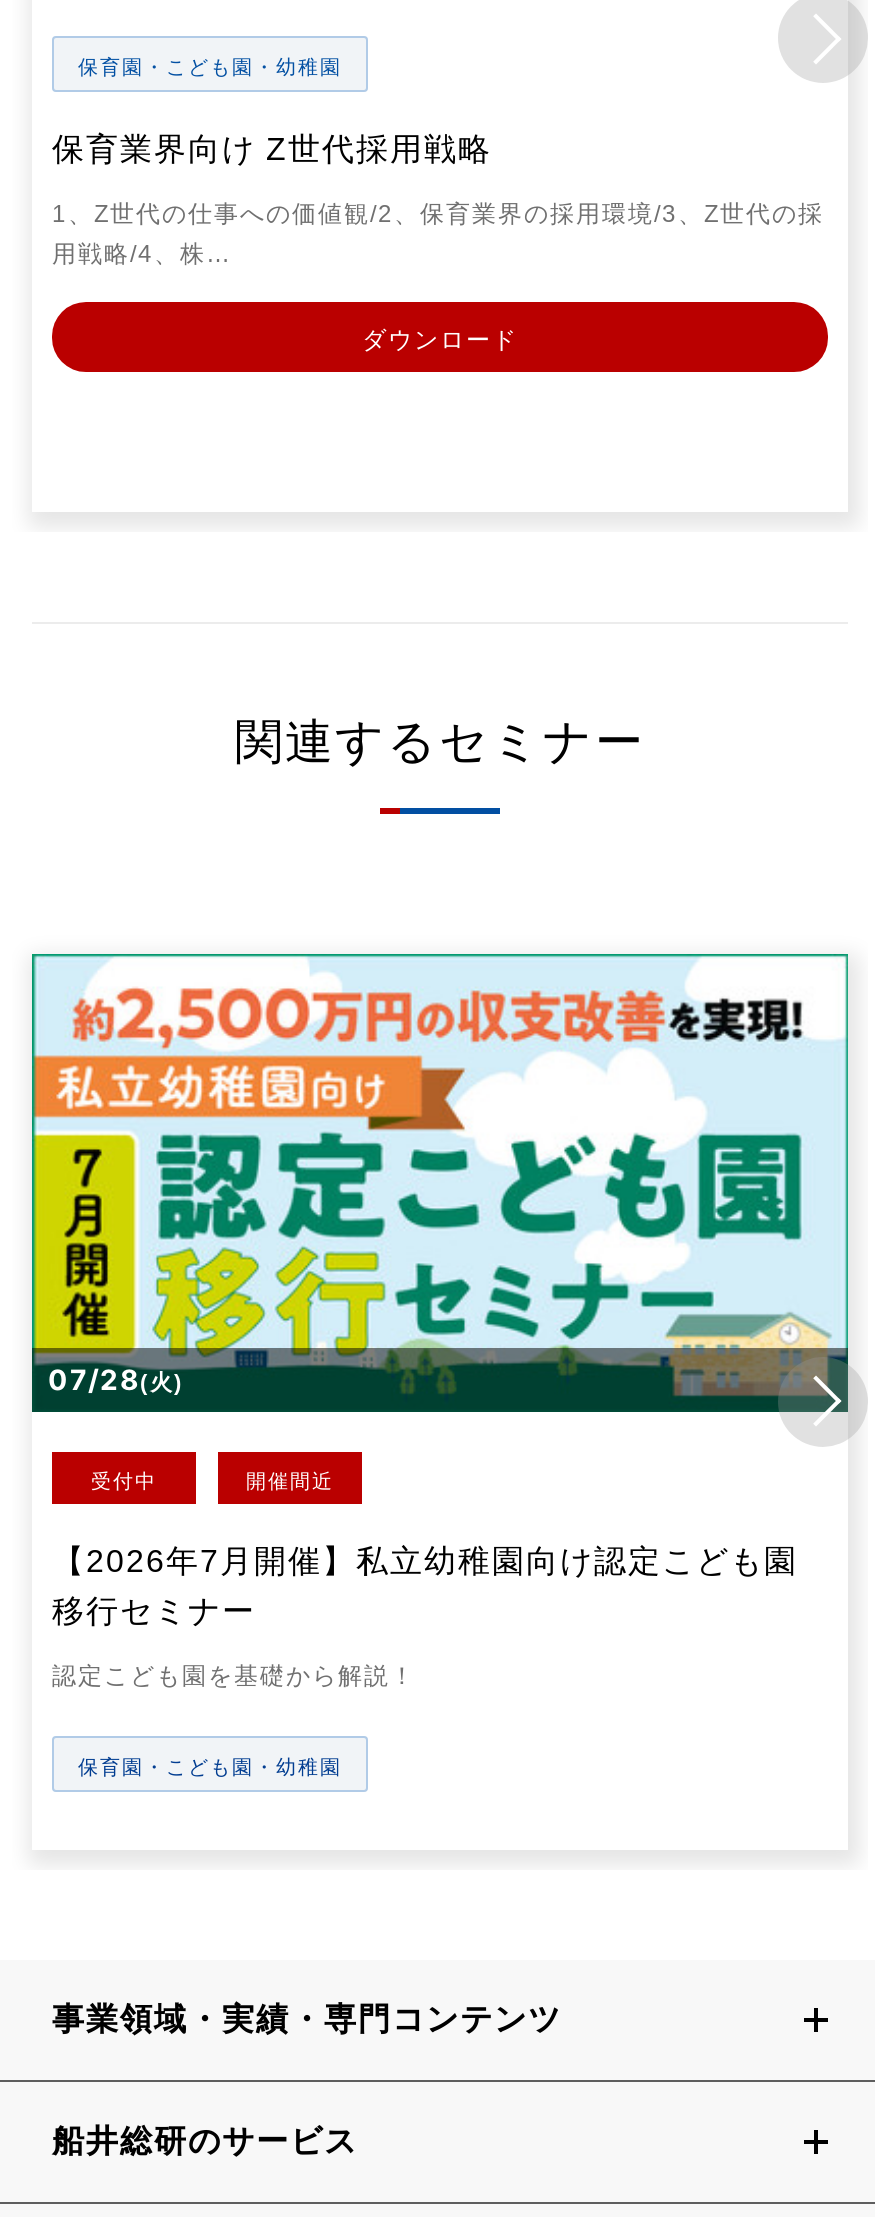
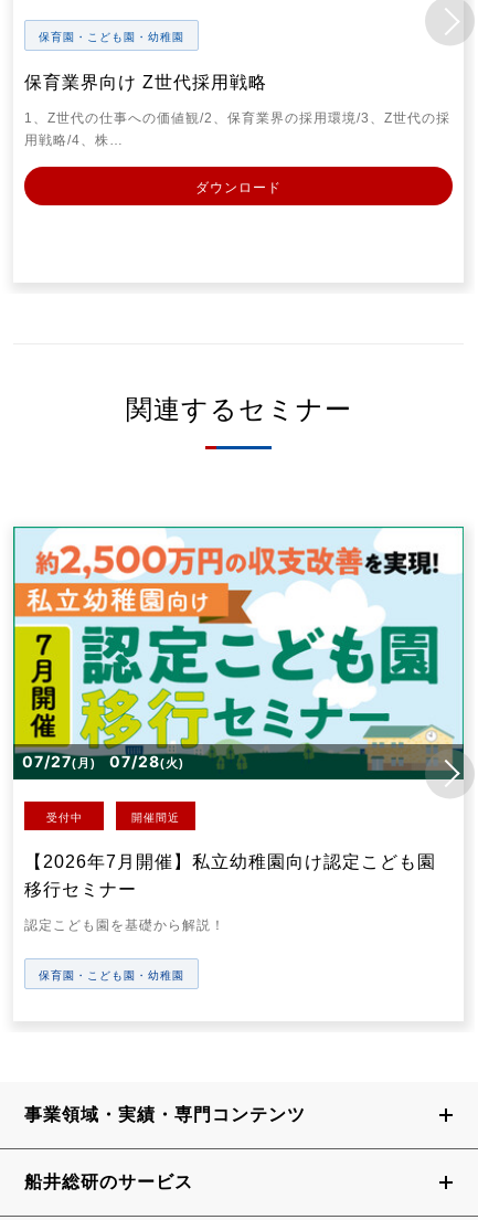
- 07/28(火)
+ 07/27 (月) 07/28 (火)
